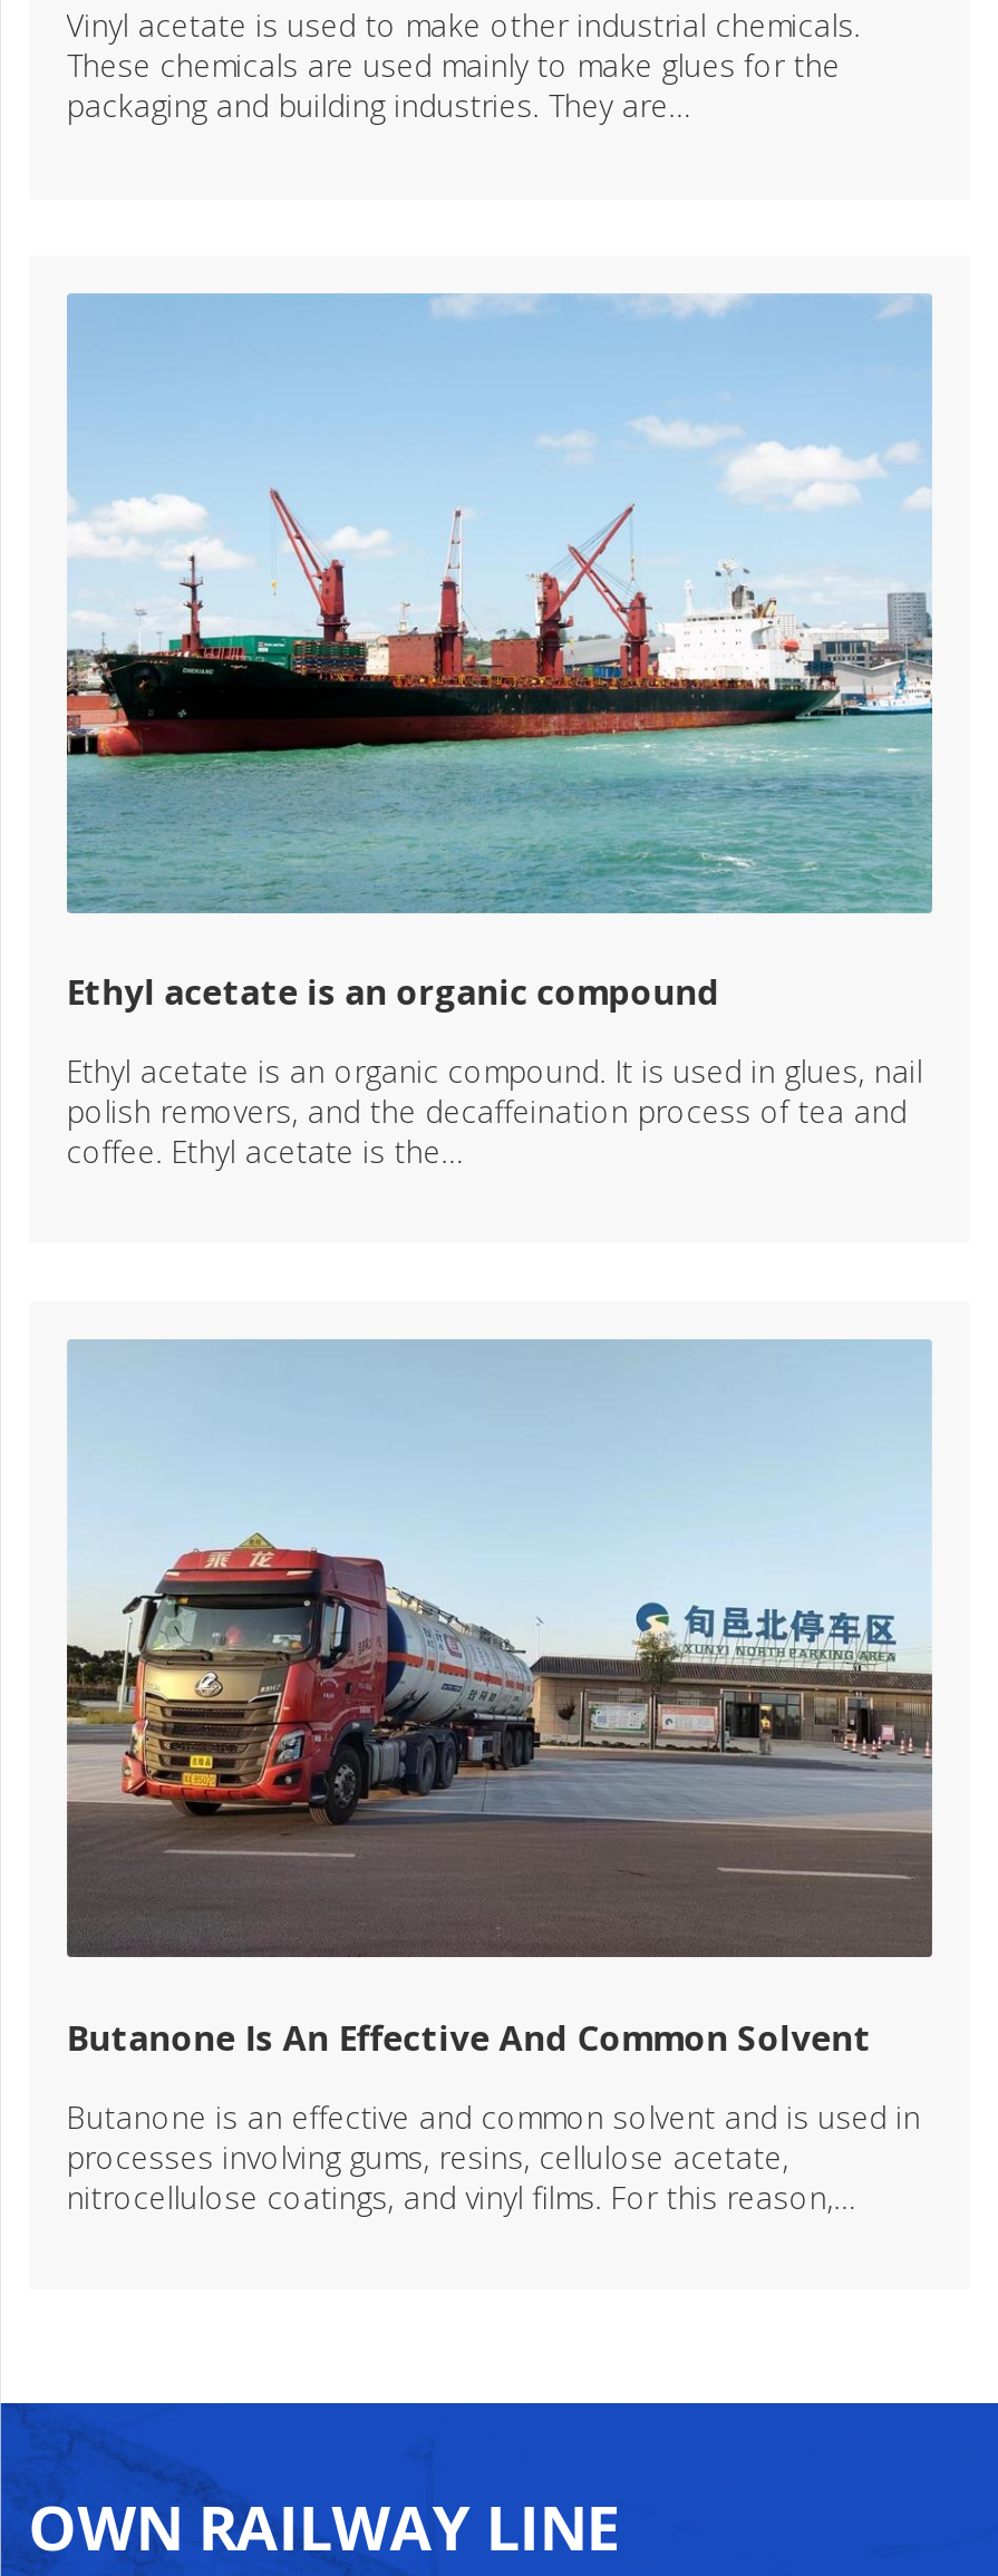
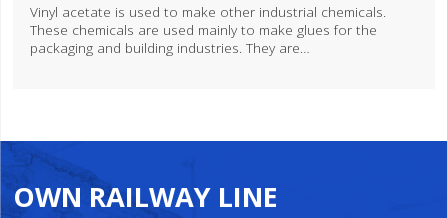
- [image]
- Ethyl acetate is an organic compound
- Ethyl acetate is an organic compound. It is used in glues, nail
- polish removers, and the decaffeination process of tea and
- coffee. Ethyl acetate is the…

- [image]
- Butanone Is An Effective And Common Solvent
- Butanone is an effective and common solvent and is used in
- processes involving gums, resins, cellulose acetate,
- nitrocellulose coatings, and vinyl films. For this reason,…
